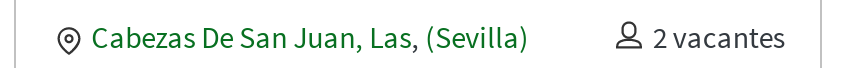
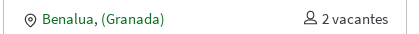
- Cabezas De San Juan, Las, (Sevilla)
+ Benalua, (Granada)
